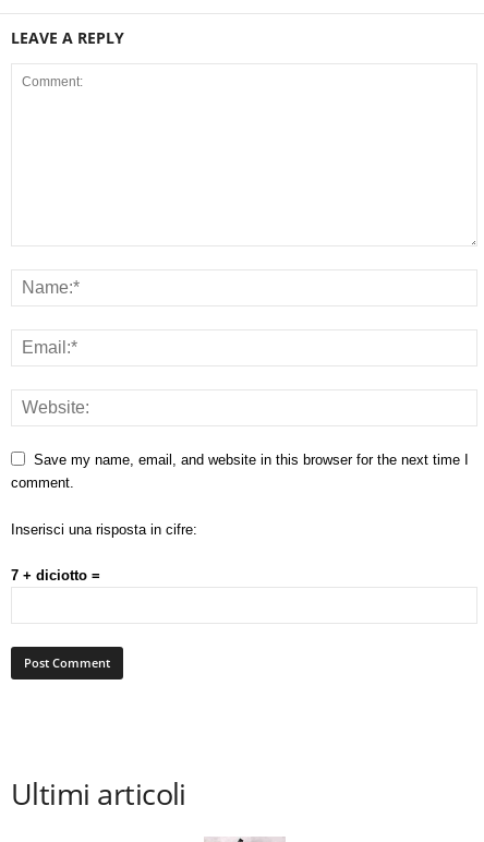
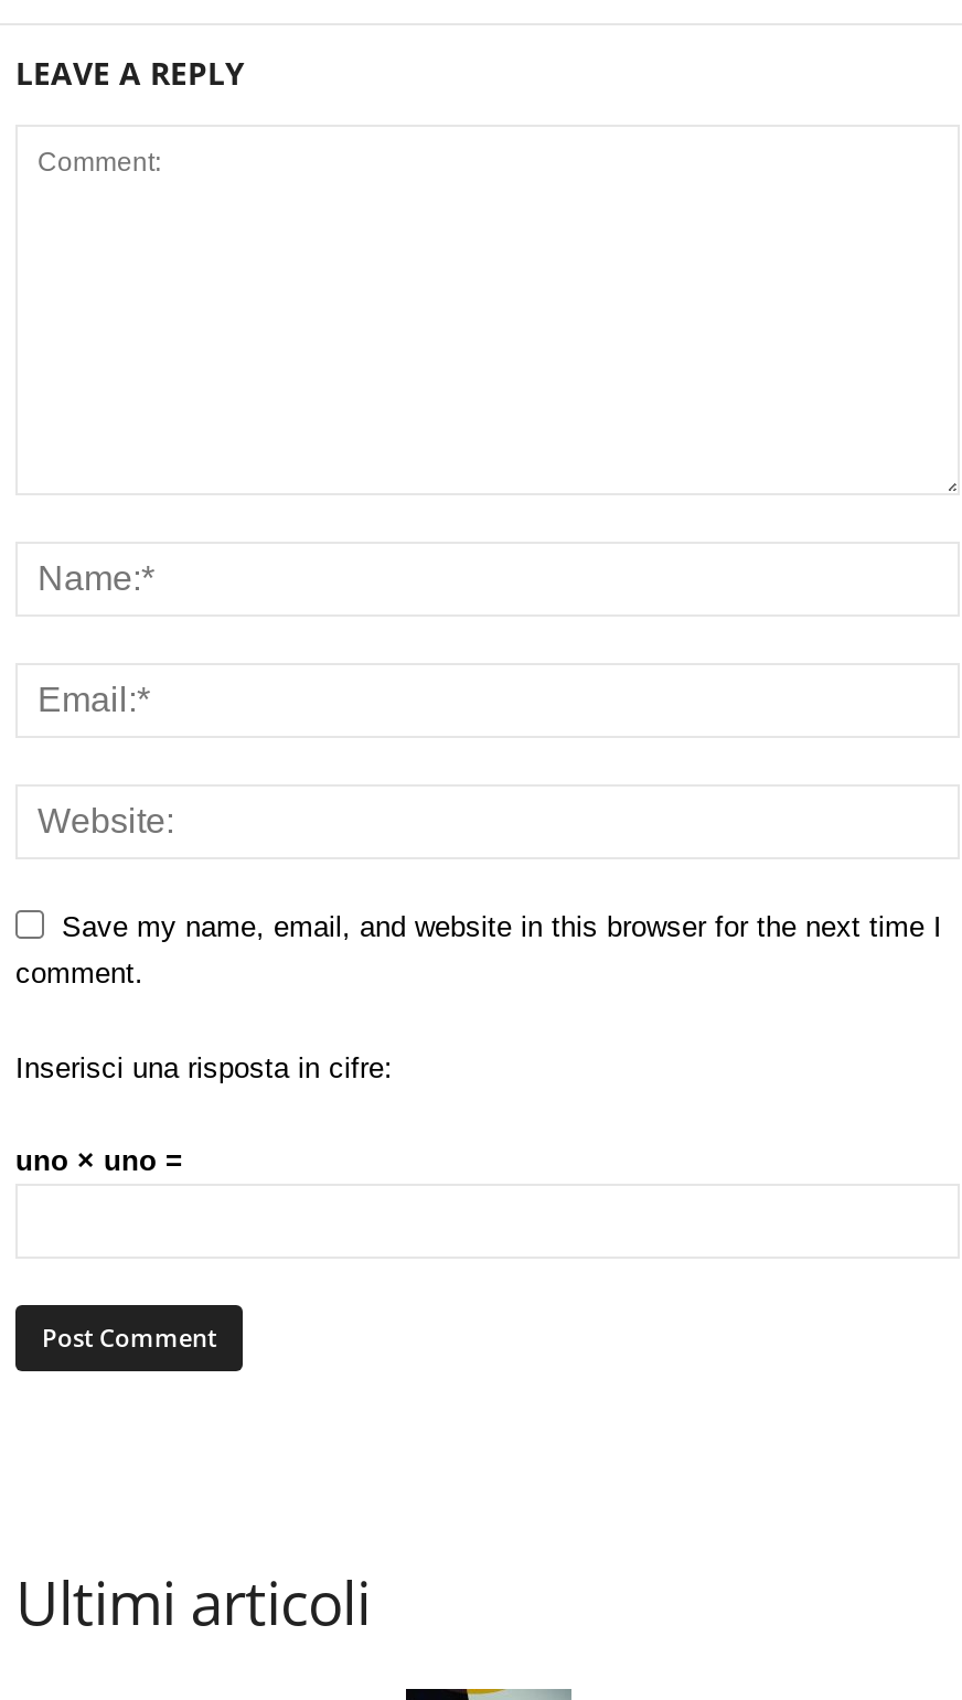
- 7 + diciotto =
+ uno × uno =
